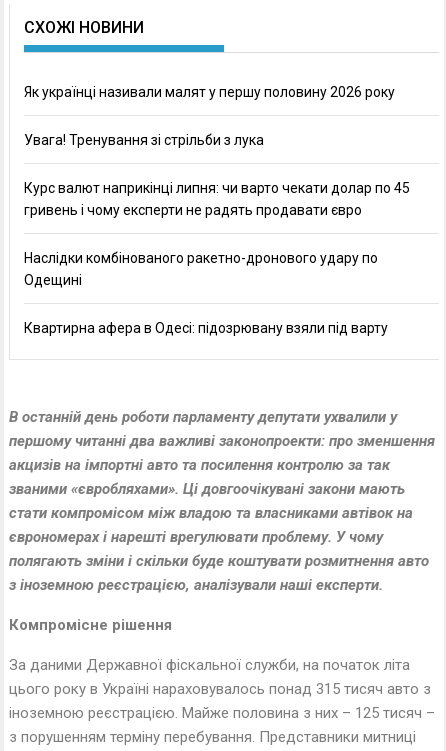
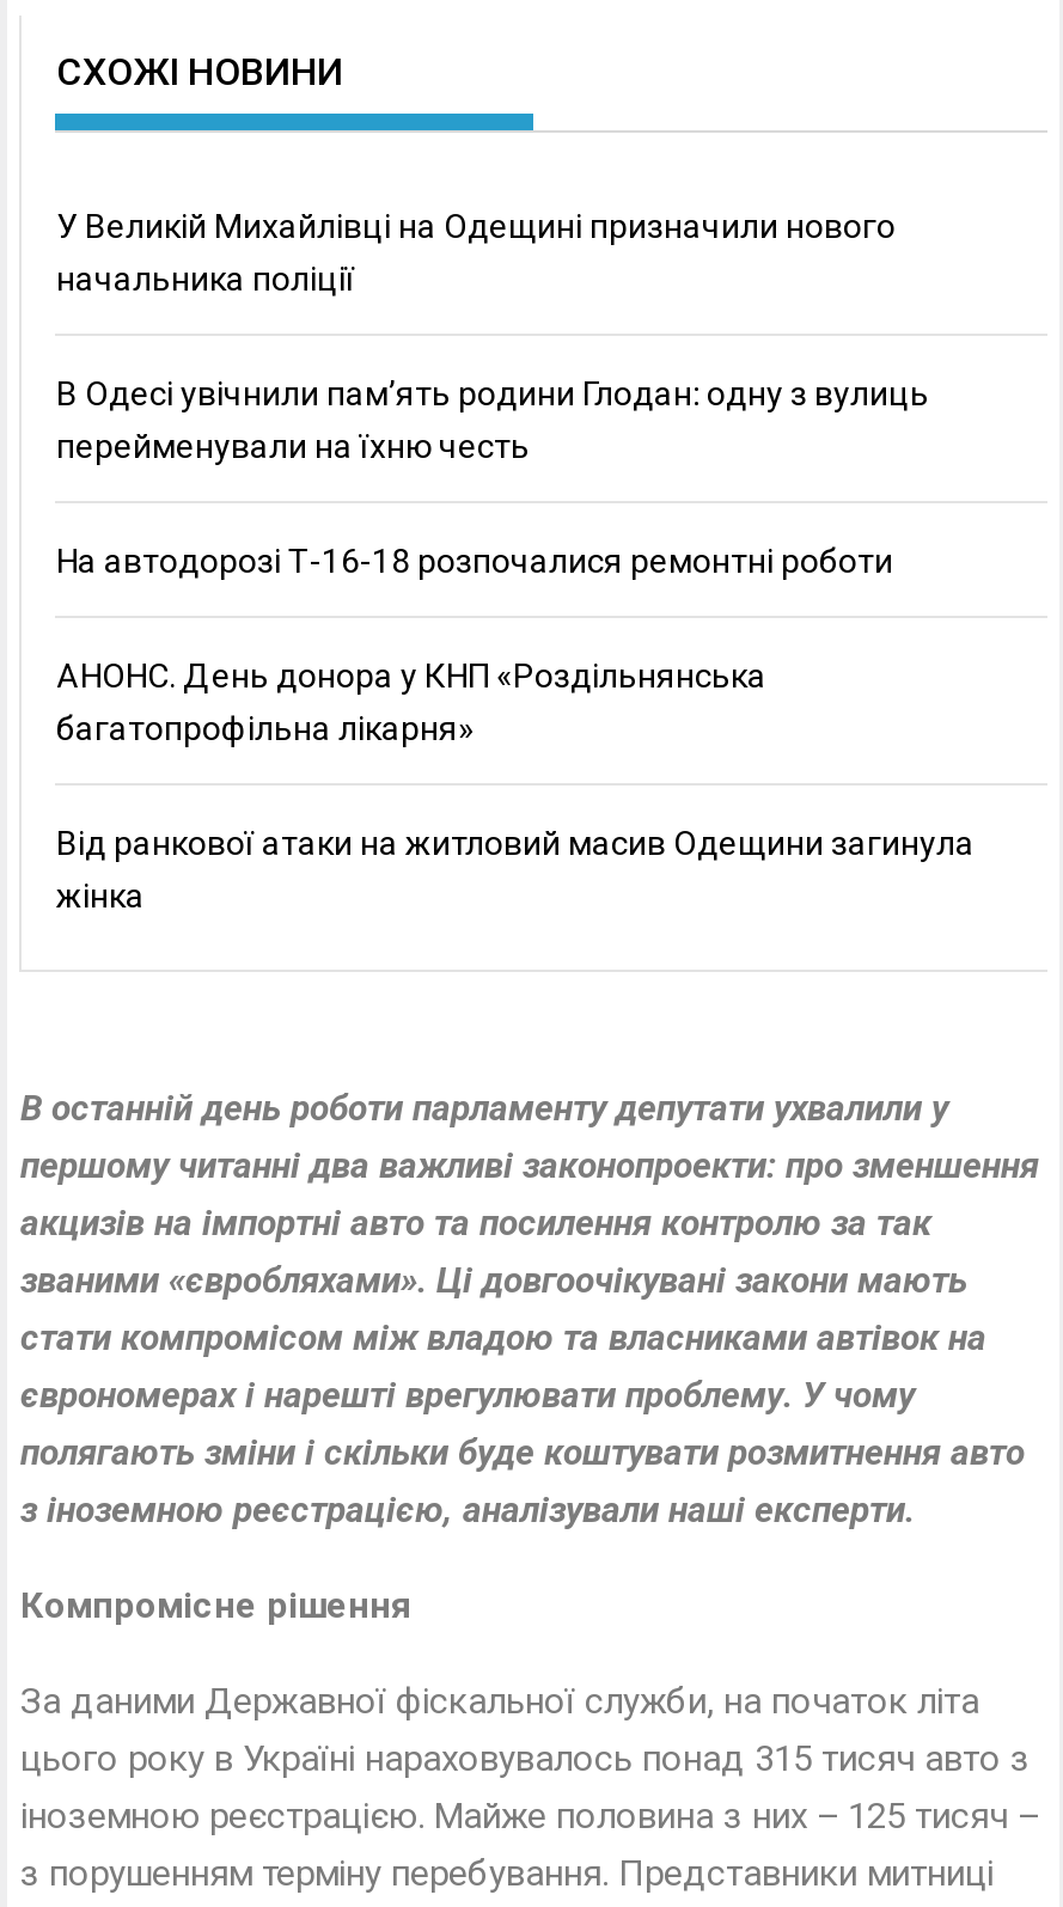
- Як українці називали малят у першу половину 2026 року
+ У Великій Михайлівці на Одещині призначили нового
+ начальника поліції

- Увага! Тренування зі стрільби з лука
+ В Одесі увічнили пам’ять родини Глодан: одну з вулиць
+ перейменували на їхню честь

- Курс валют наприкінці липня: чи варто чекати долар по 45
- гривень і чому експерти не радять продавати євро
+ На автодорозі Т-16-18 розпочалися ремонтні роботи

- Наслідки комбінованого ракетно-дронового удару по
- Одещині
+ АНОНС. День донора у КНП «Роздільнянська
+ багатопрофільна лікарня»

- Квартирна афера в Одесі: підозрювану взяли під варту
+ Від ранкової атаки на житловий масив Одещини загинула
+ жінка
